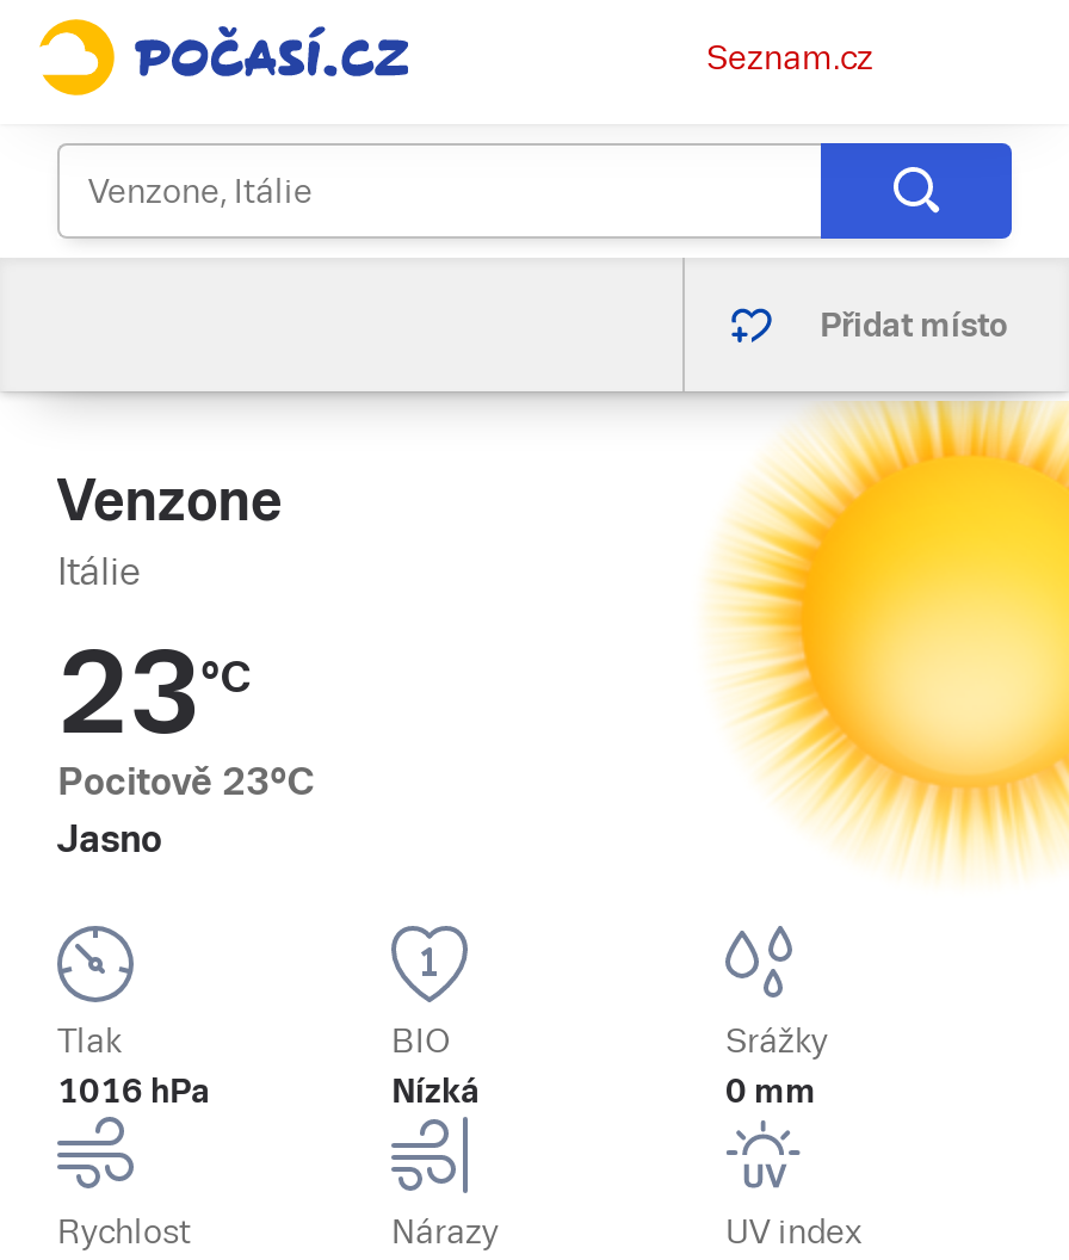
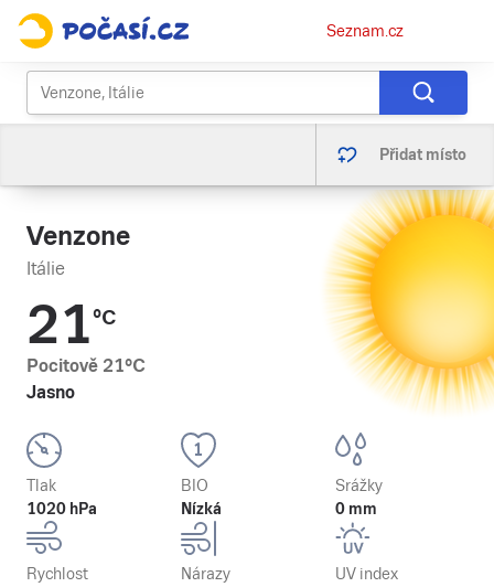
- 23°C
+ 21°C

- Pocitově 23°C
+ Pocitově 21°C

- 1016 hPa
+ 1020 hPa
